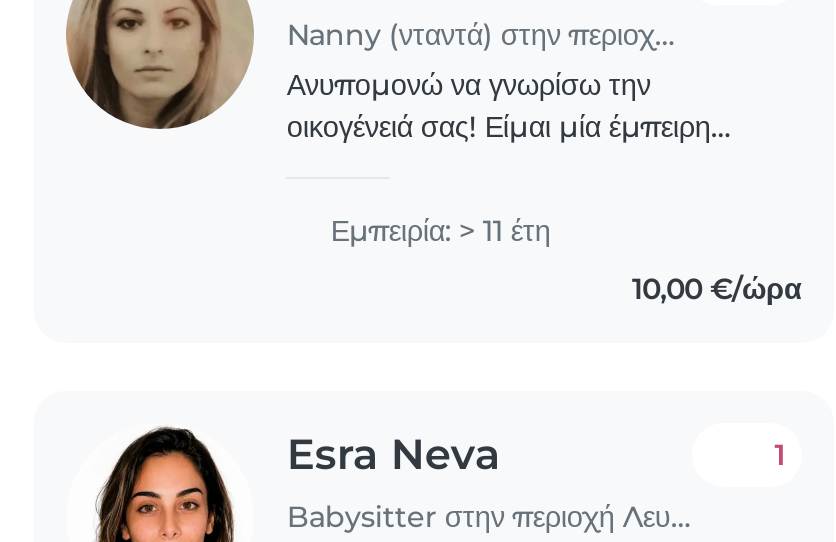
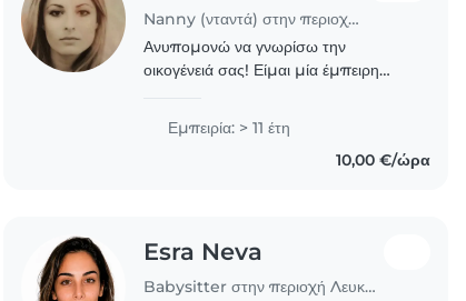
- 1
